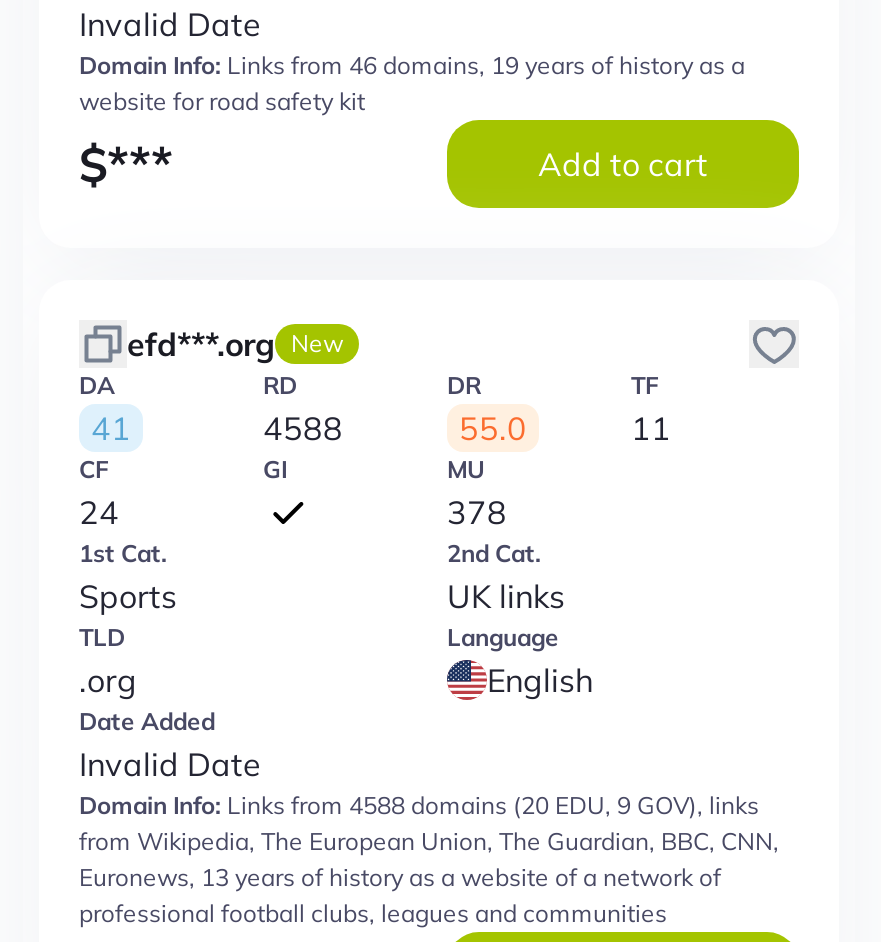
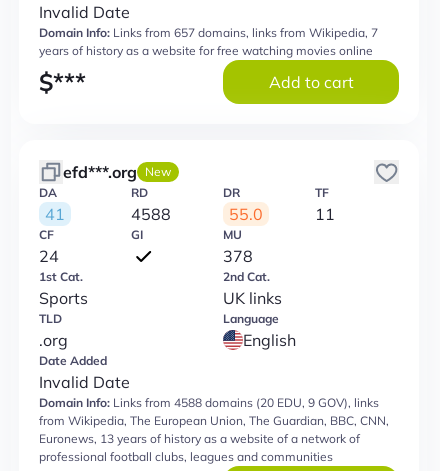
- Domain Info: Links from 46 domains, 19 years of history as a
- website for road safety kit
+ Domain Info: Links from 657 domains, links from Wikipedia, 7
+ years of history as a website for free watching movies online
